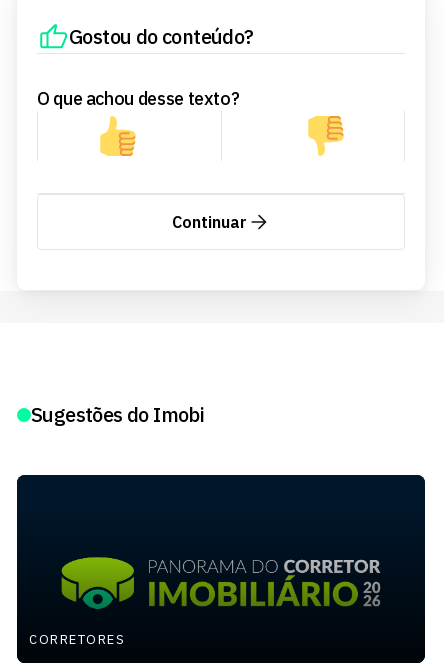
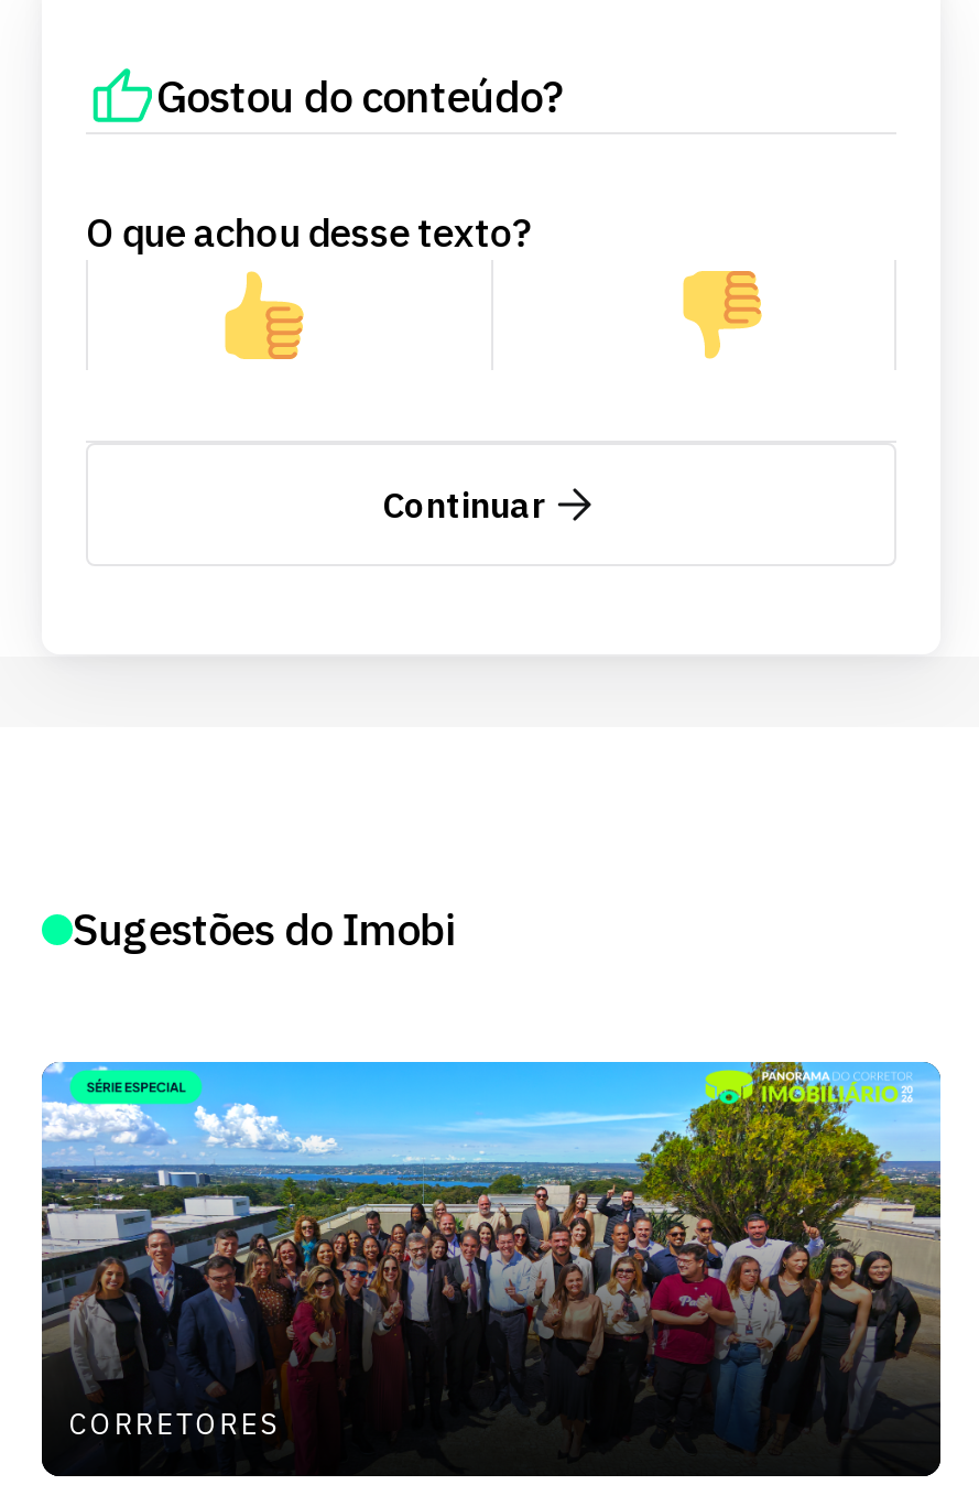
- [image]
+ [image]
